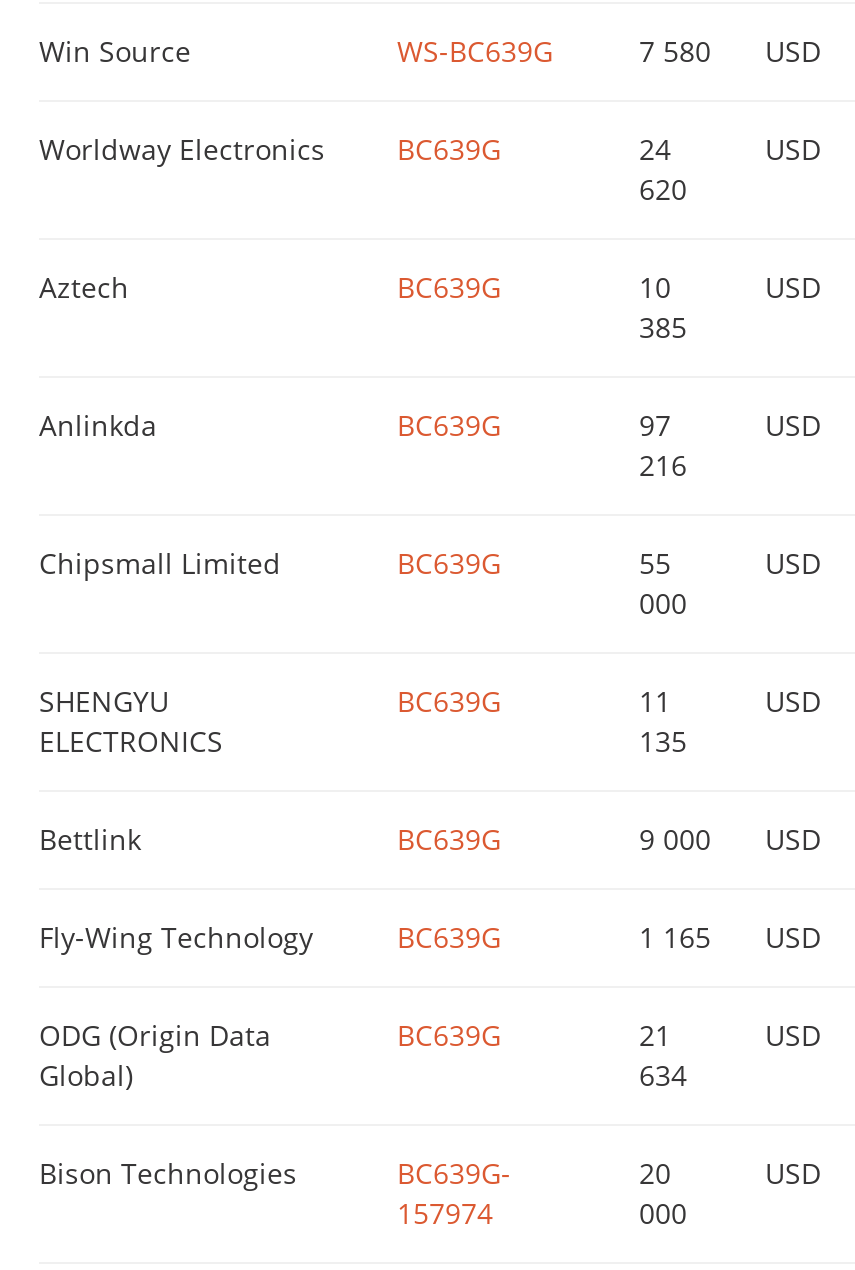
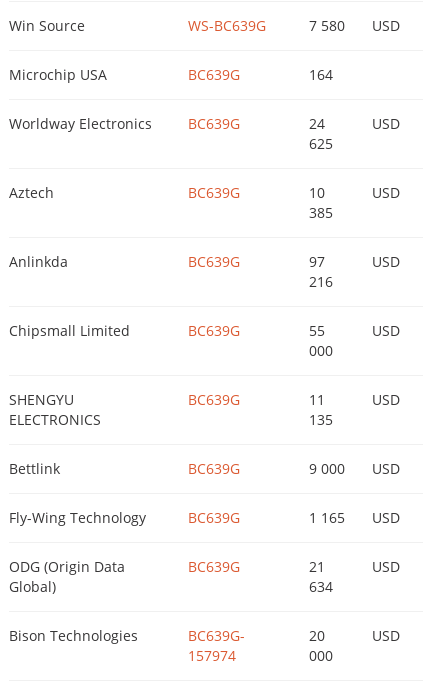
+ Microchip USA
+ BC639G
+ 164

- 620
+ 625
